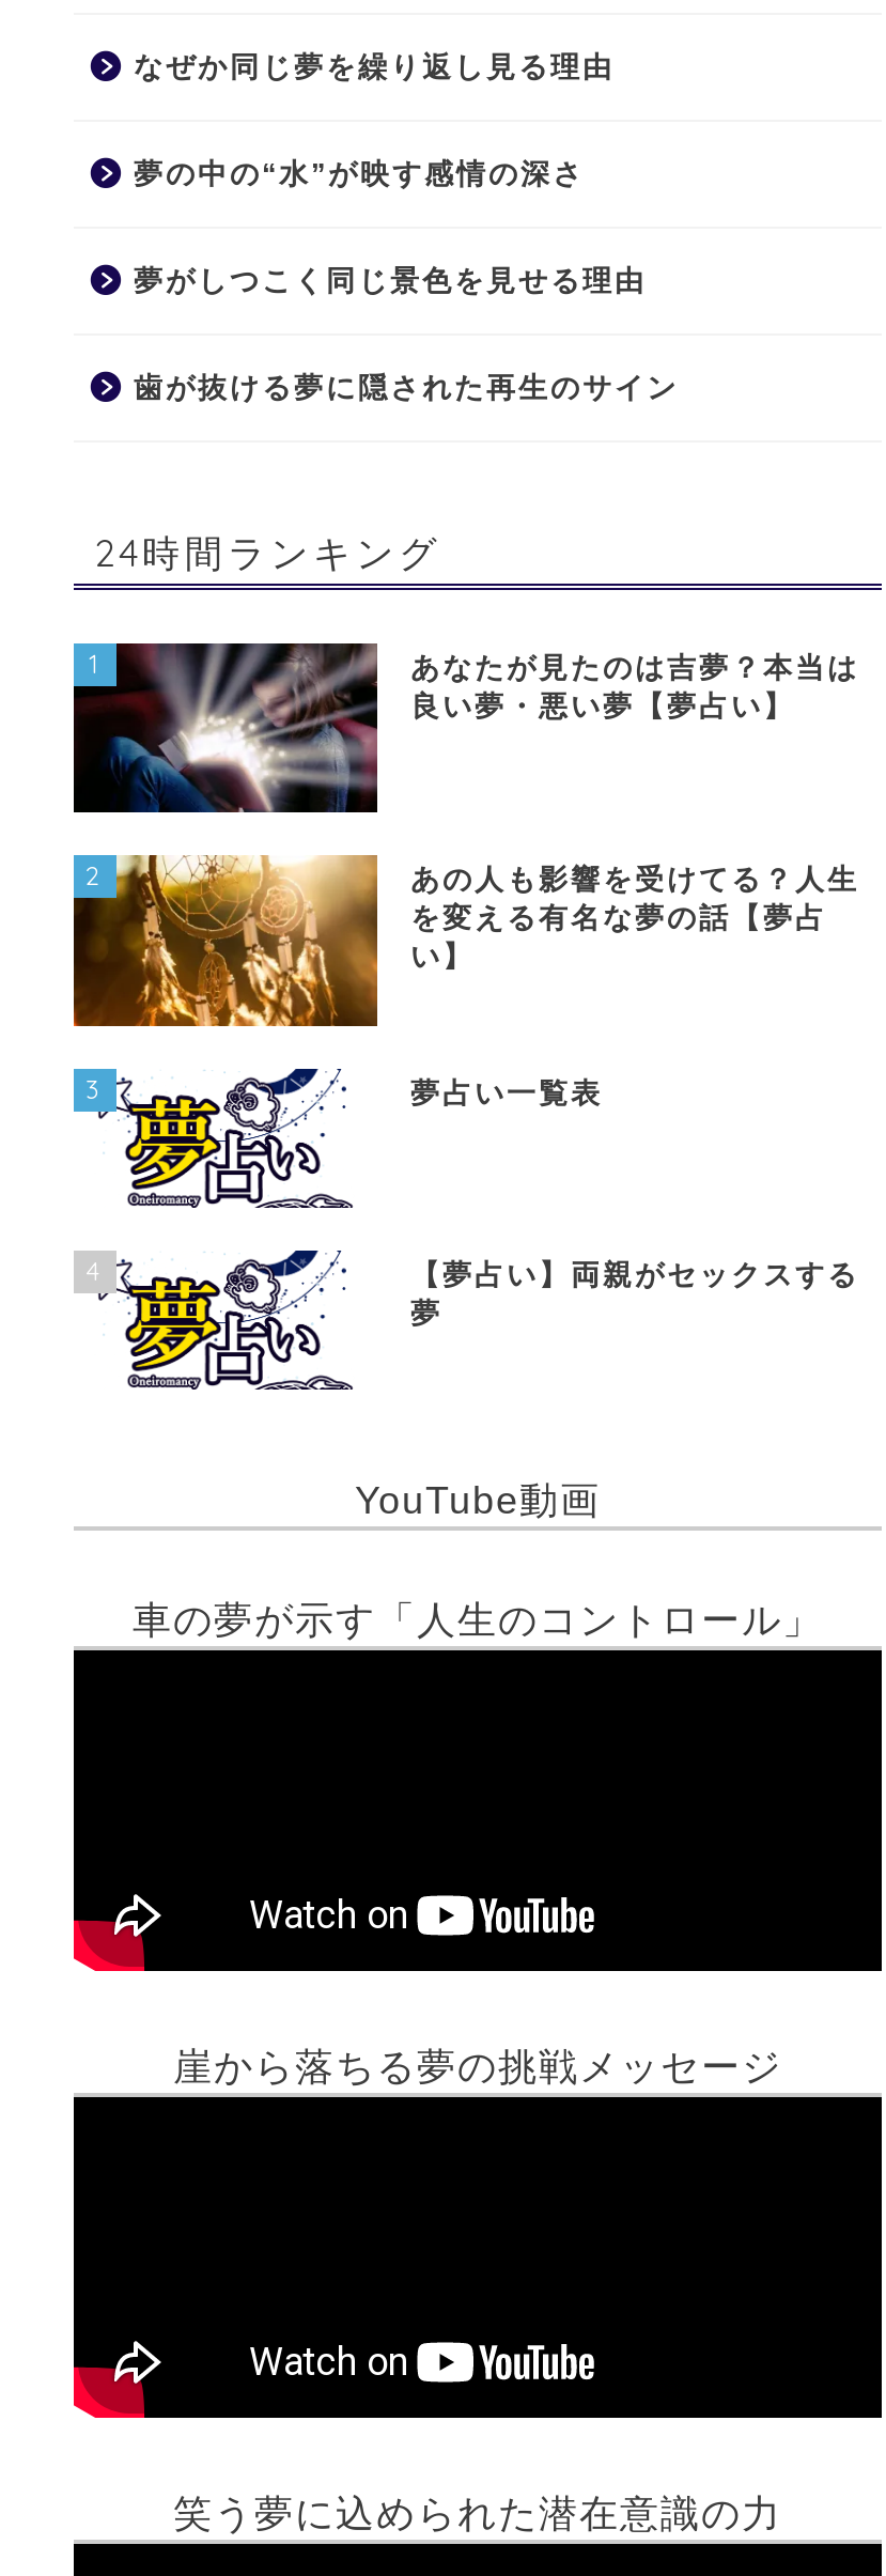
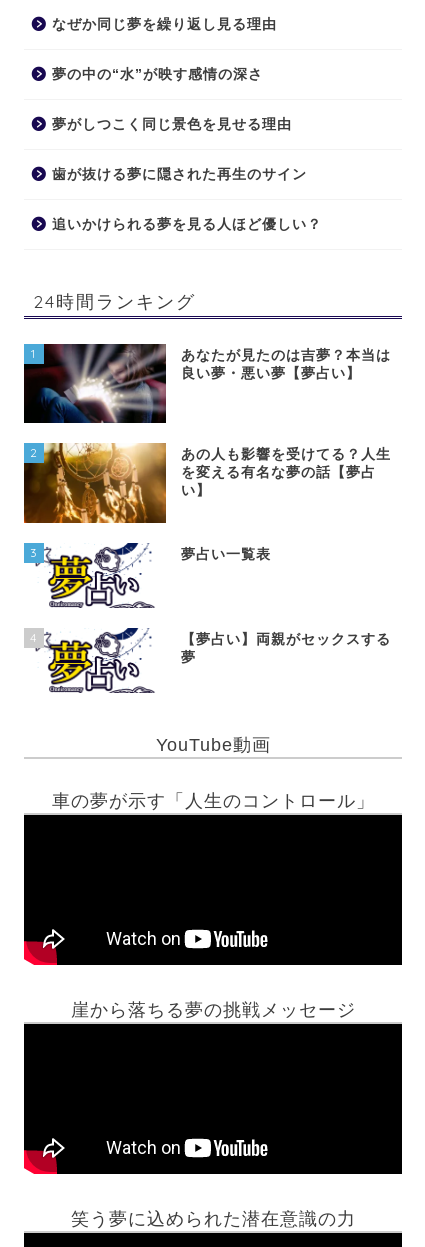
+ 追いかけられる夢を見る人ほど優しい？
